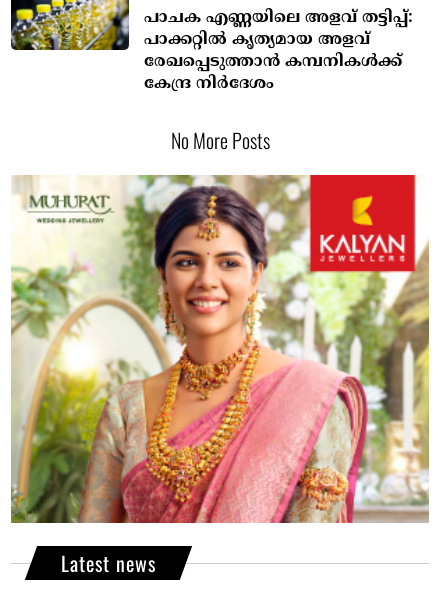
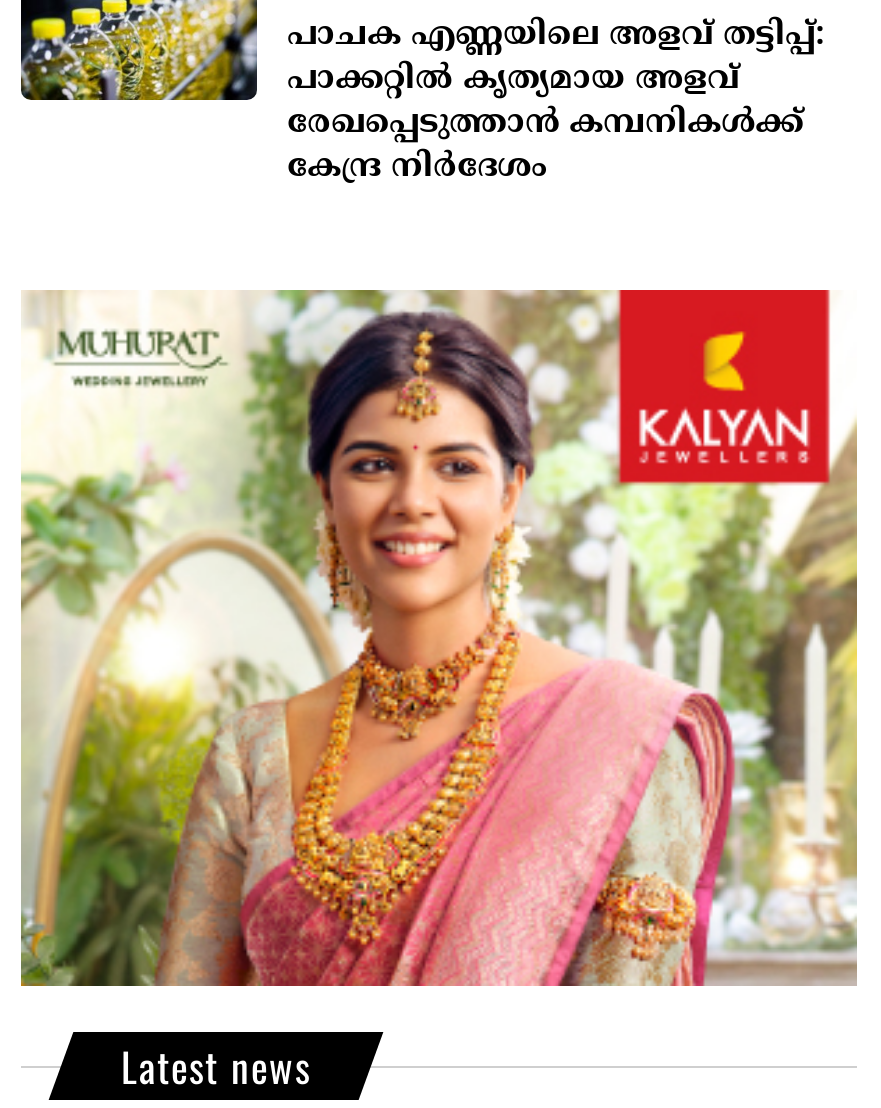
- No More Posts
